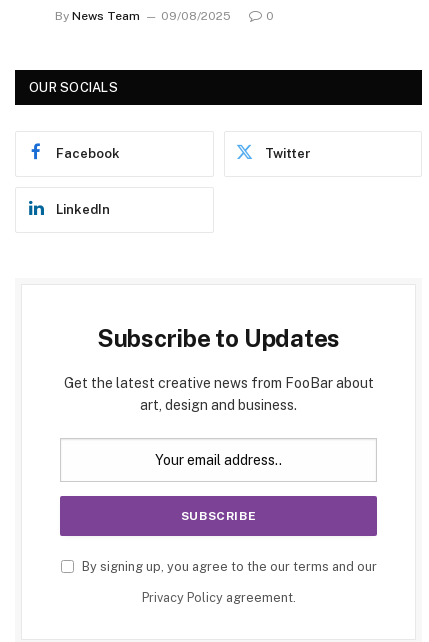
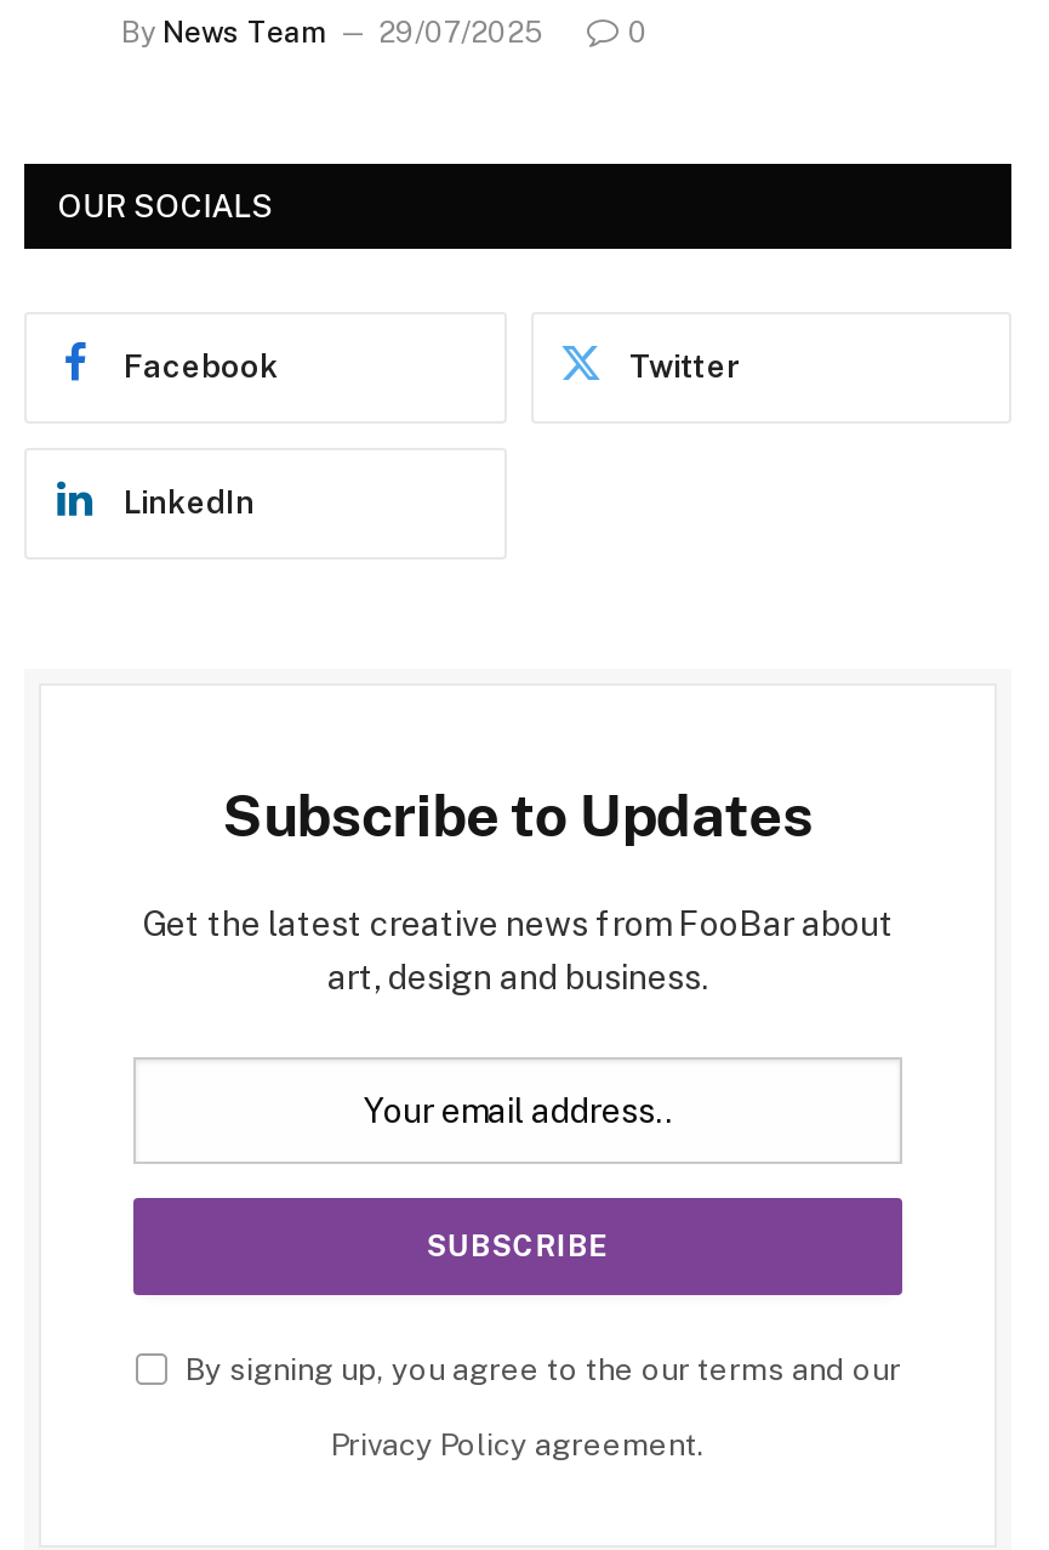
- By News Team 09/08/2025
+ By News Team 29/07/2025
